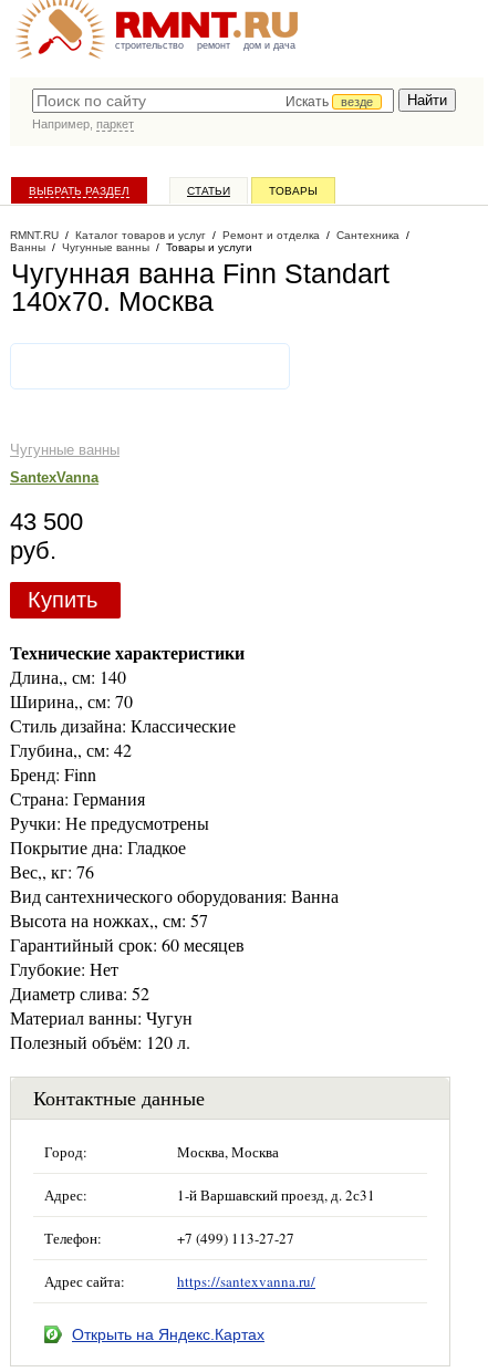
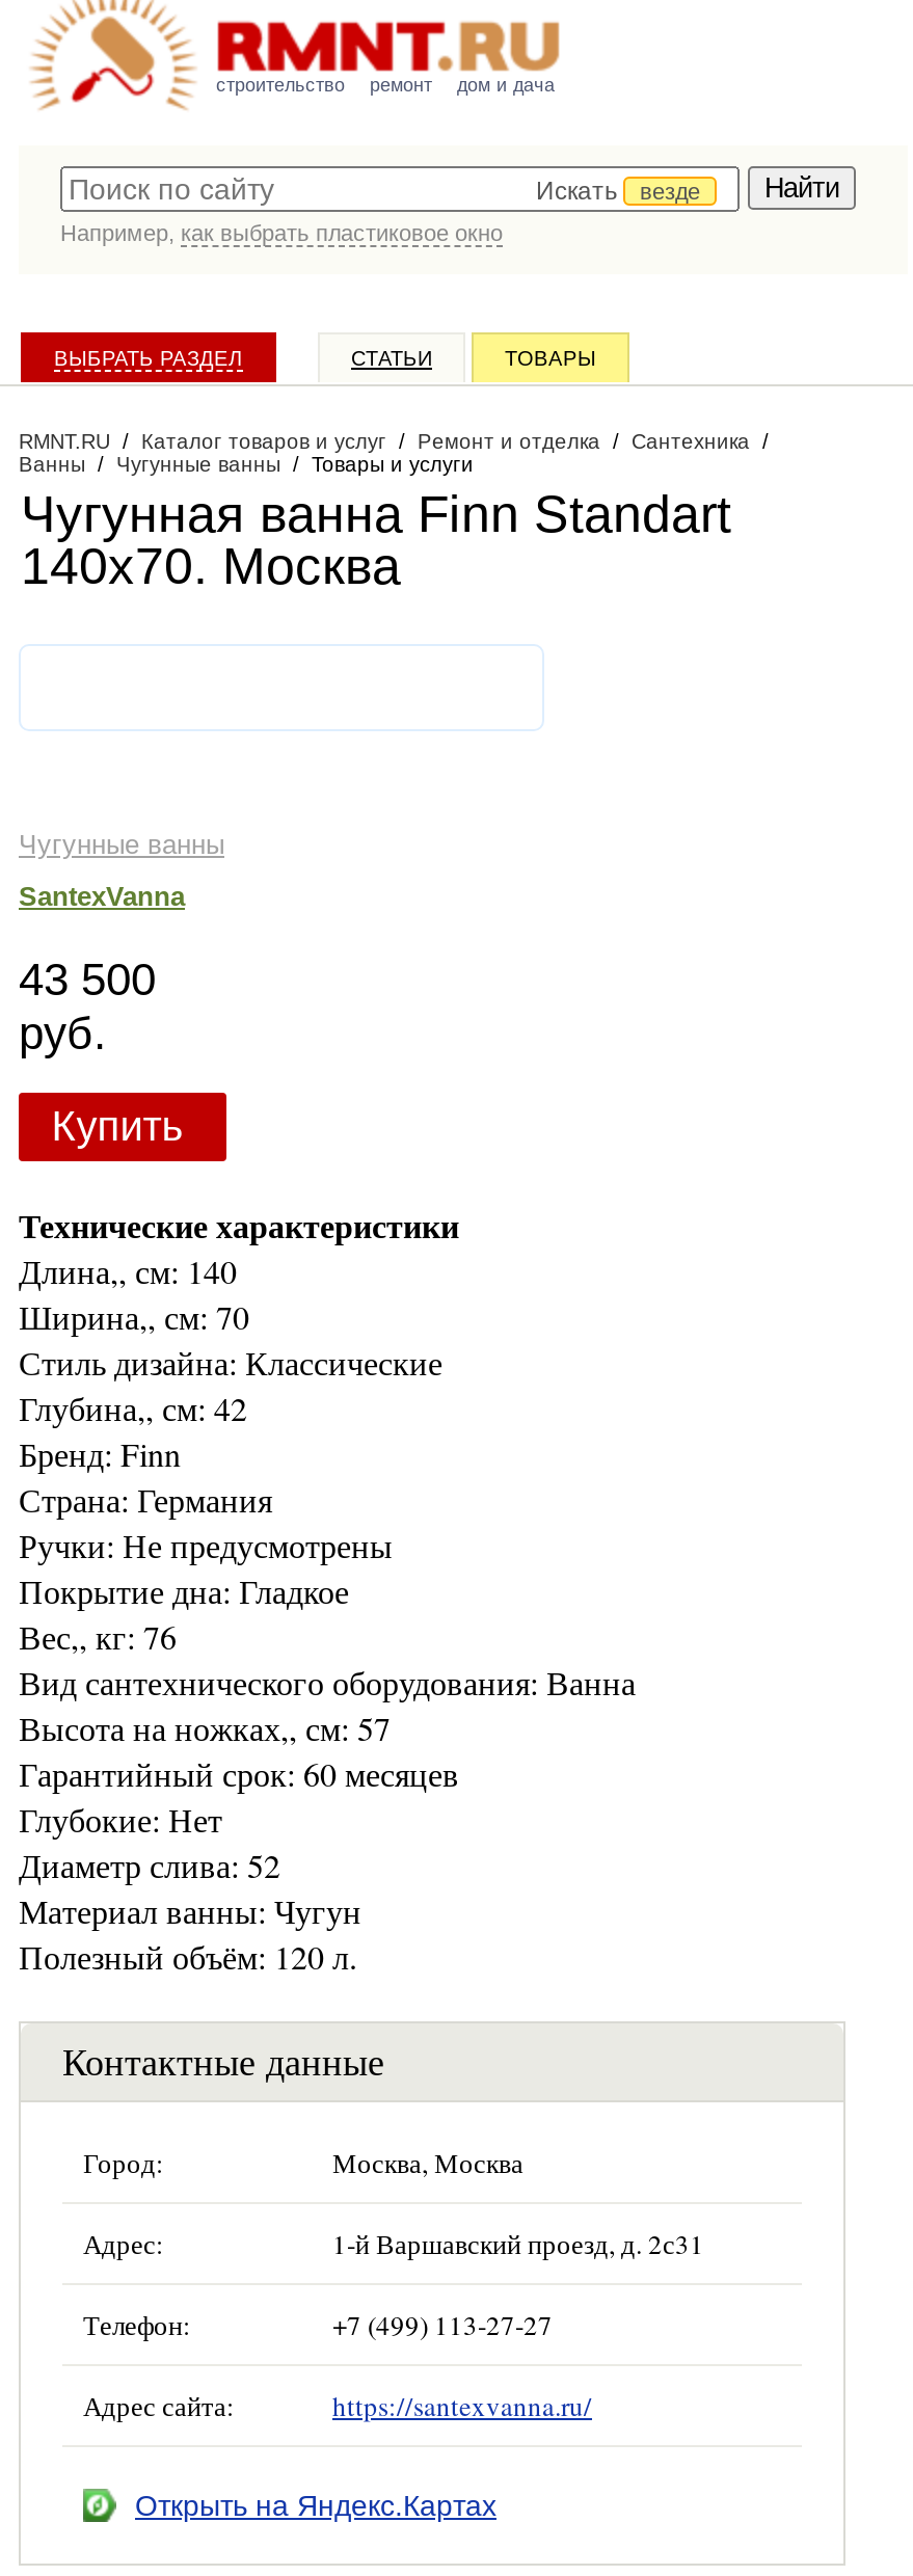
- Например, паркет
+ Например, как выбрать пластиковое окно
